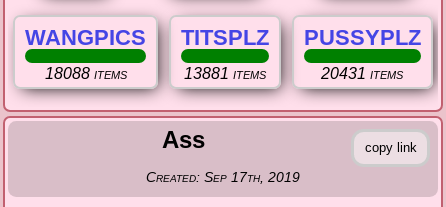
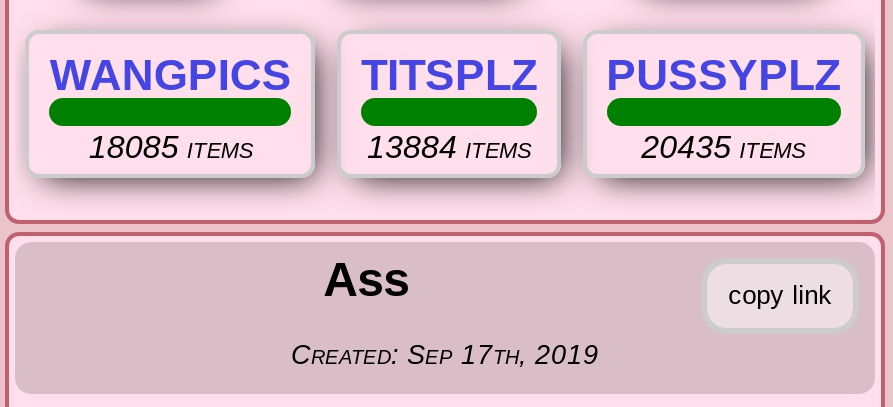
- 18088 items
+ 18085 items

- 13881 items
+ 13884 items

- 20431 items
+ 20435 items
